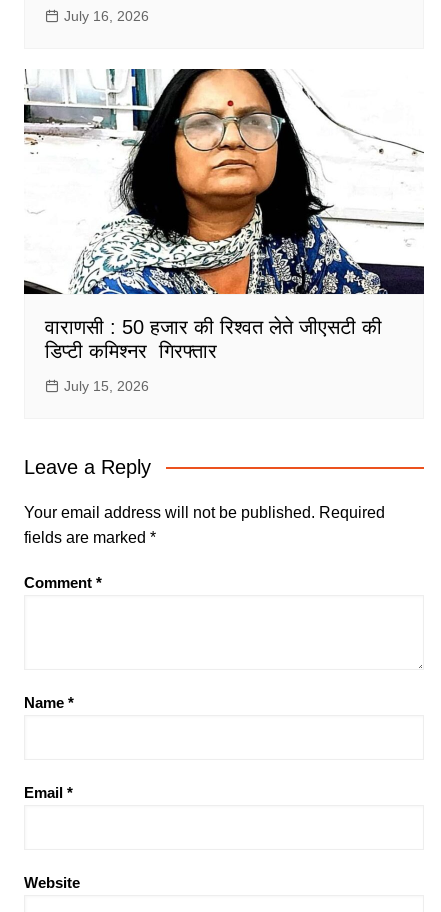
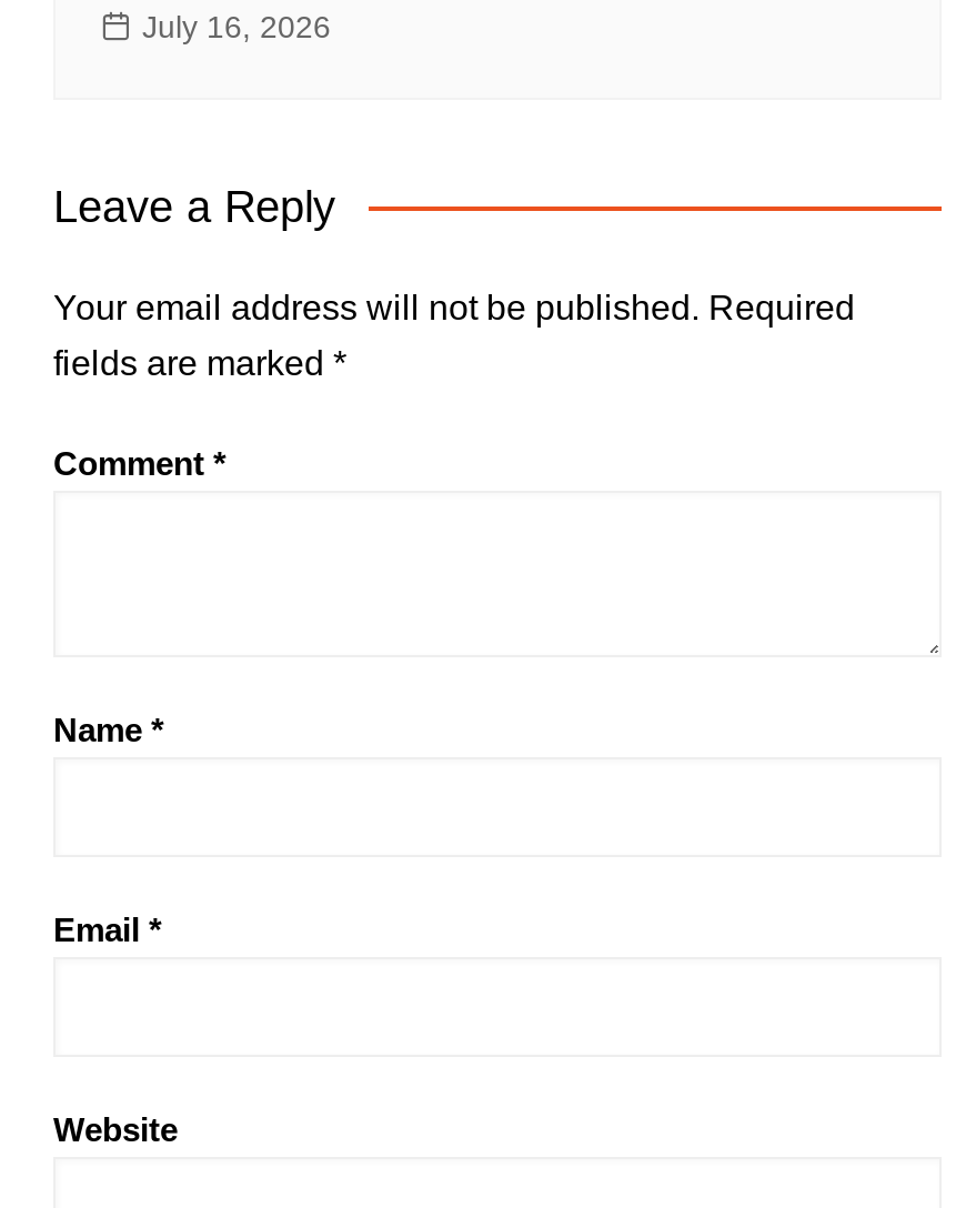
- [image]
- वाराणसी : 50 हजार की रिश्वत लेते जीएसटी की
- डिप्टी कमिश्नर गिरफ्तार
- July 15, 2026
